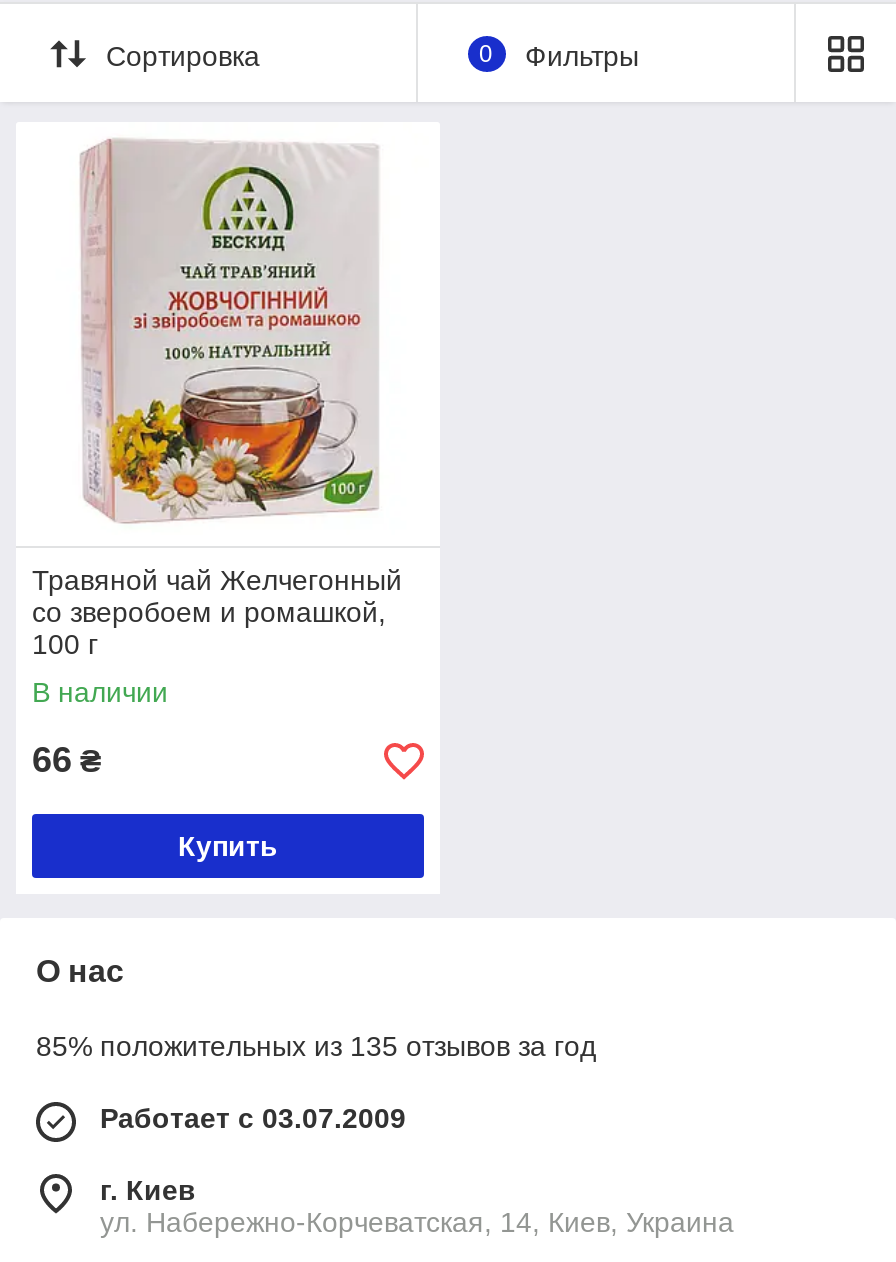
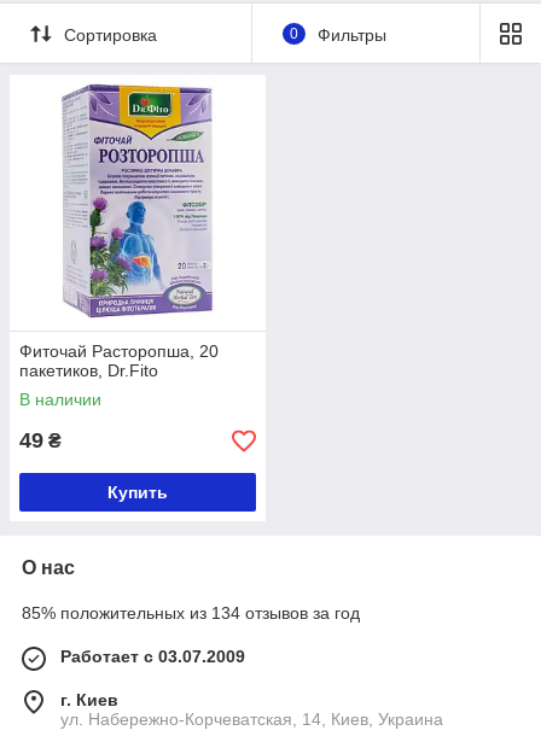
- [image]
- Травяной чай Желчегонный
- со зверобоем и ромашкой,
- 100 г
+ [image]
+ Фиточай Расторопша, 20
+ пакетиков, Dr.Fito

- 66 ₴
+ 49 ₴

- 85% положительных из 135 отзывов за год
+ 85% положительных из 134 отзывов за год
